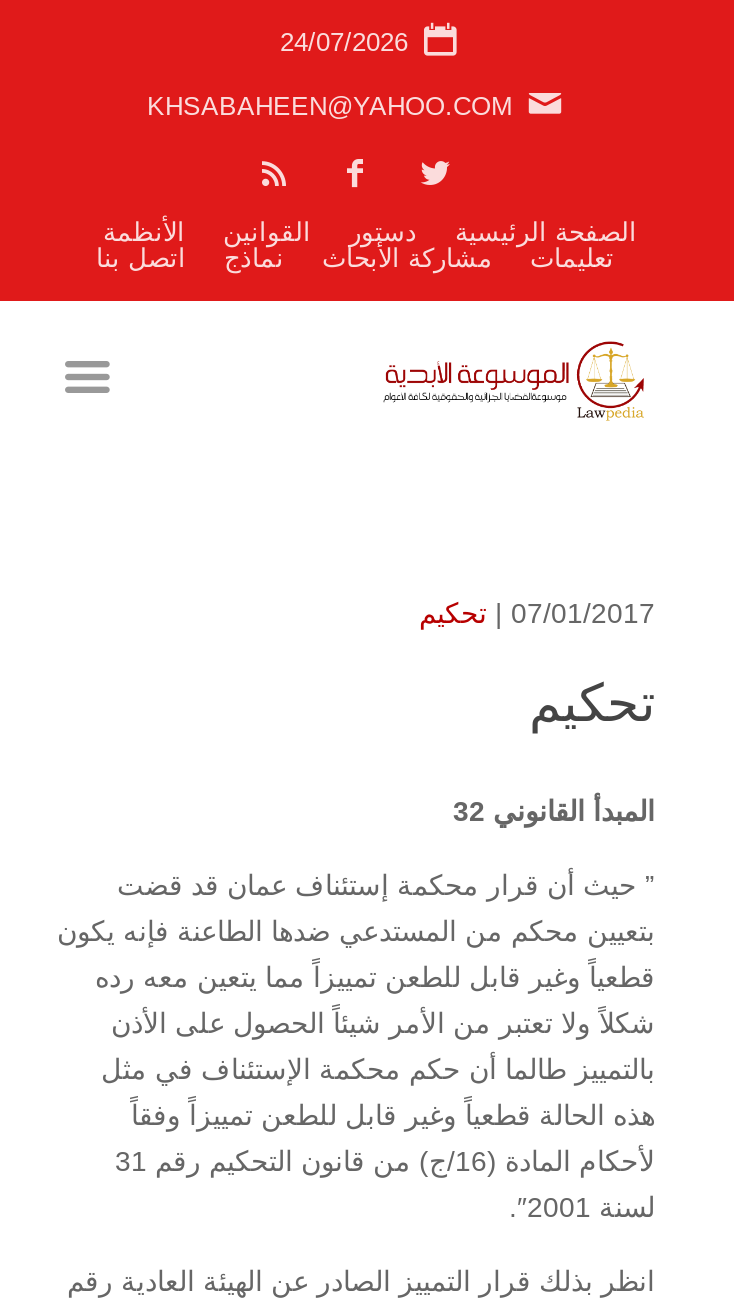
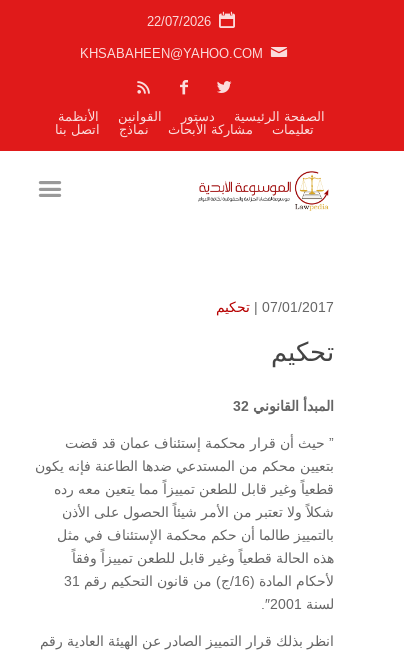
- 24/07/2026
+ 22/07/2026
